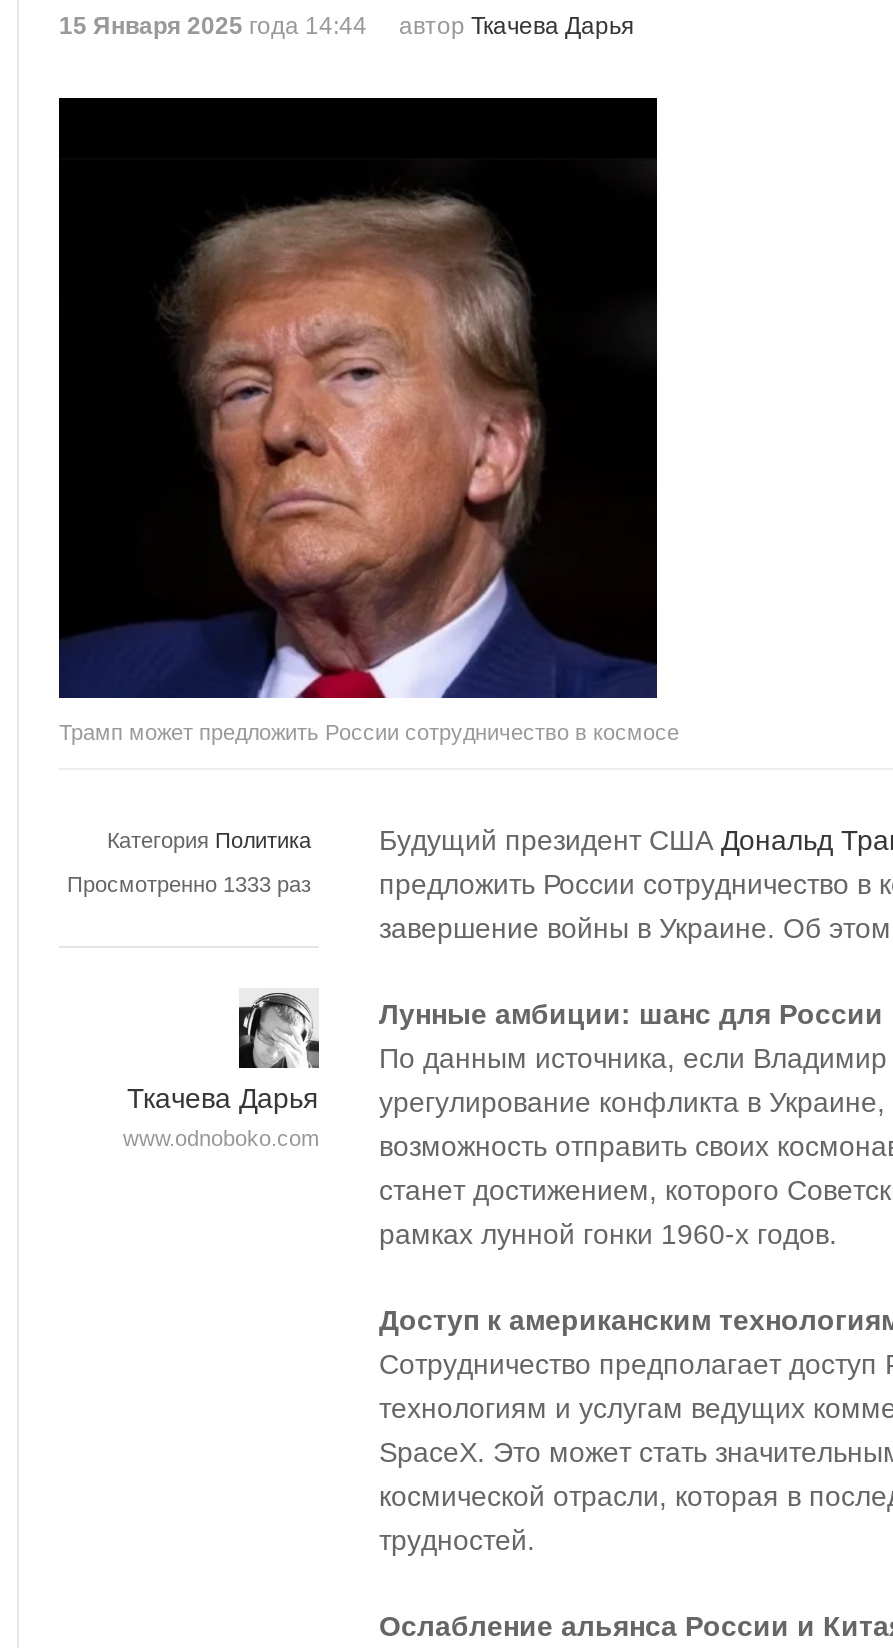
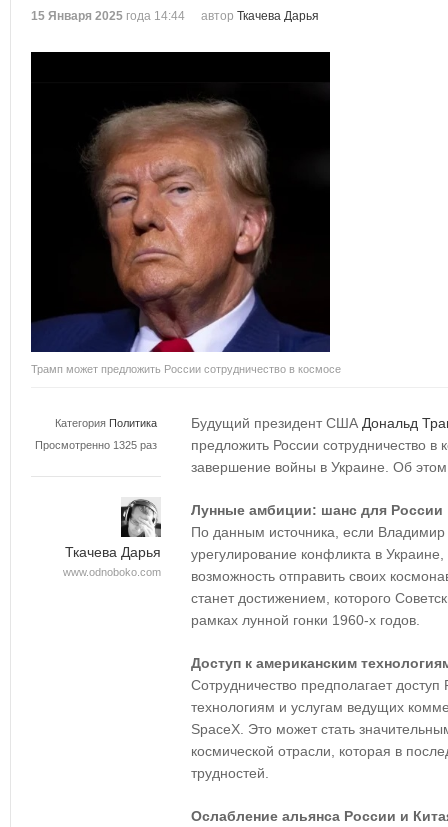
- Просмотренно 1333 раз
+ Просмотренно 1325 раз
